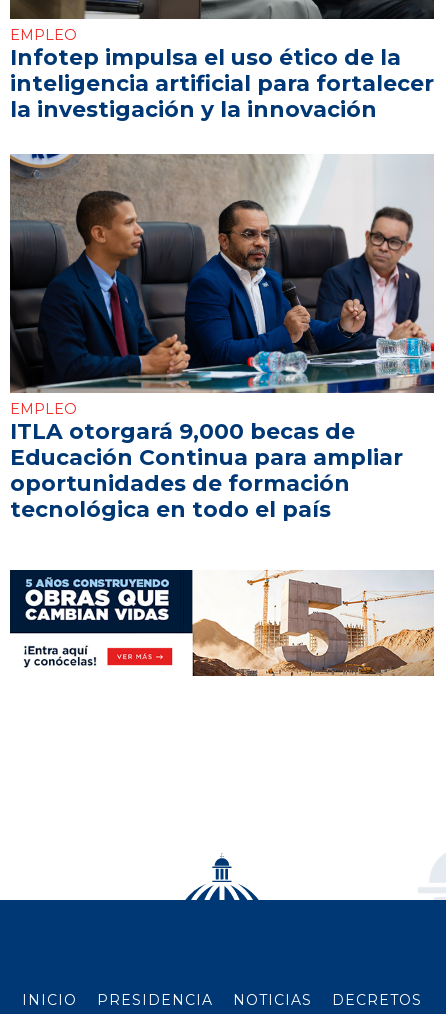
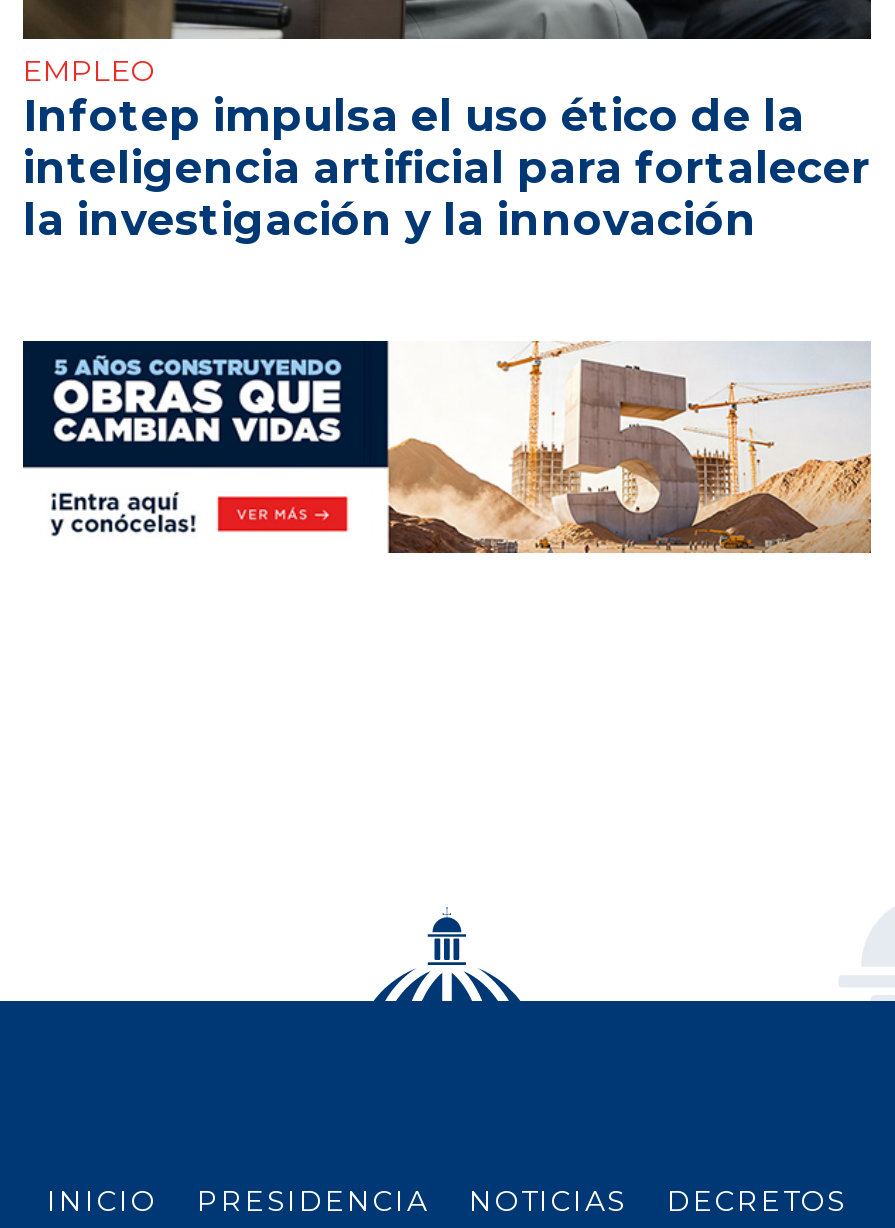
- [image]
- EMPLEO
- ITLA otorgará 9,000 becas de
- Educación Continua para ampliar
- oportunidades de formación
- tecnológica en todo el país
